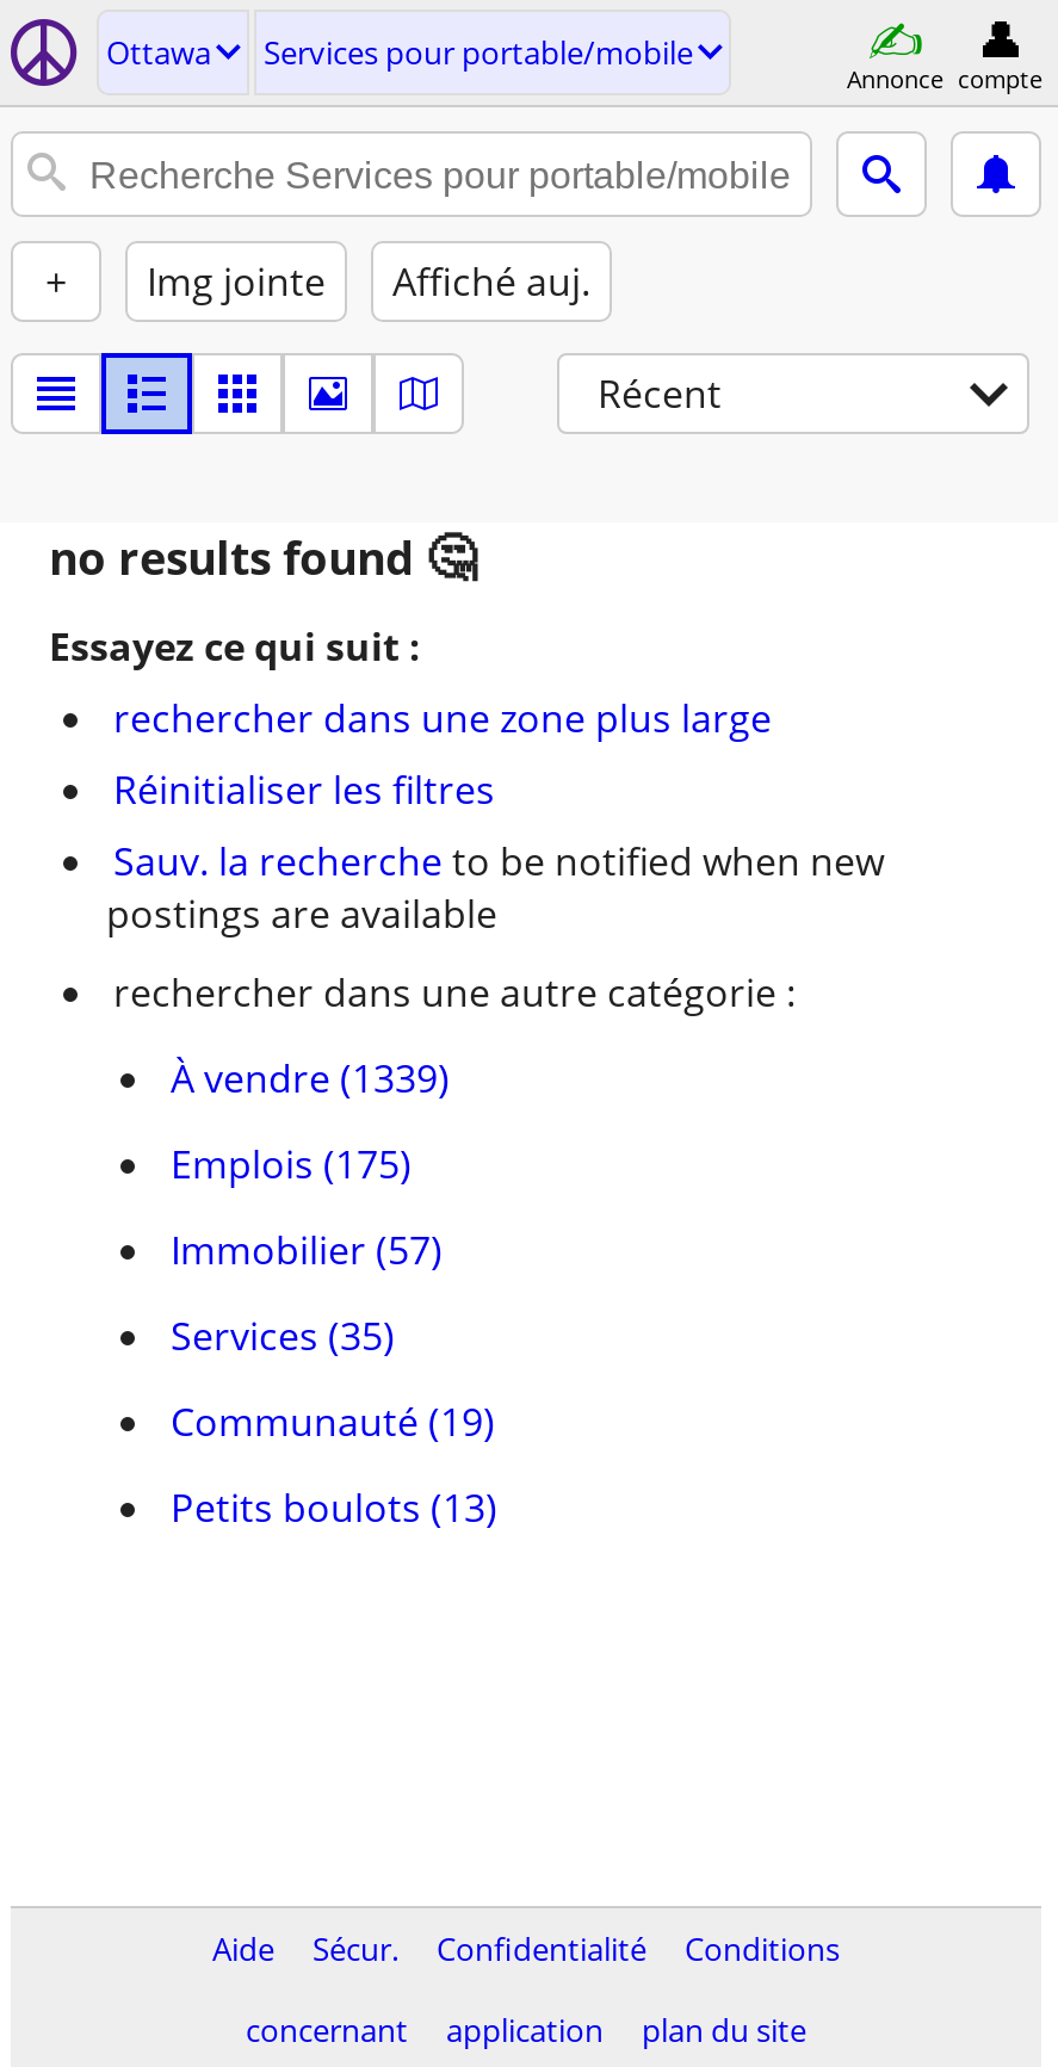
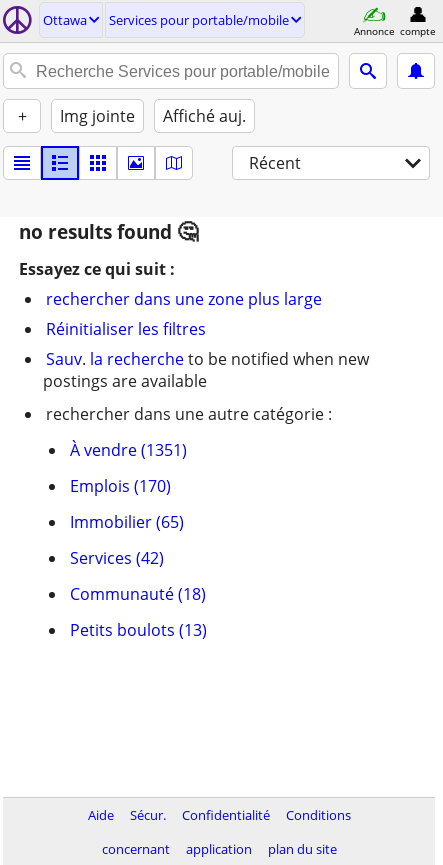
- À vendre (1339)
+ À vendre (1351)

- Emplois (175)
+ Emplois (170)

- Immobilier (57)
+ Immobilier (65)

- Services (35)
+ Services (42)

- Communauté (19)
+ Communauté (18)
